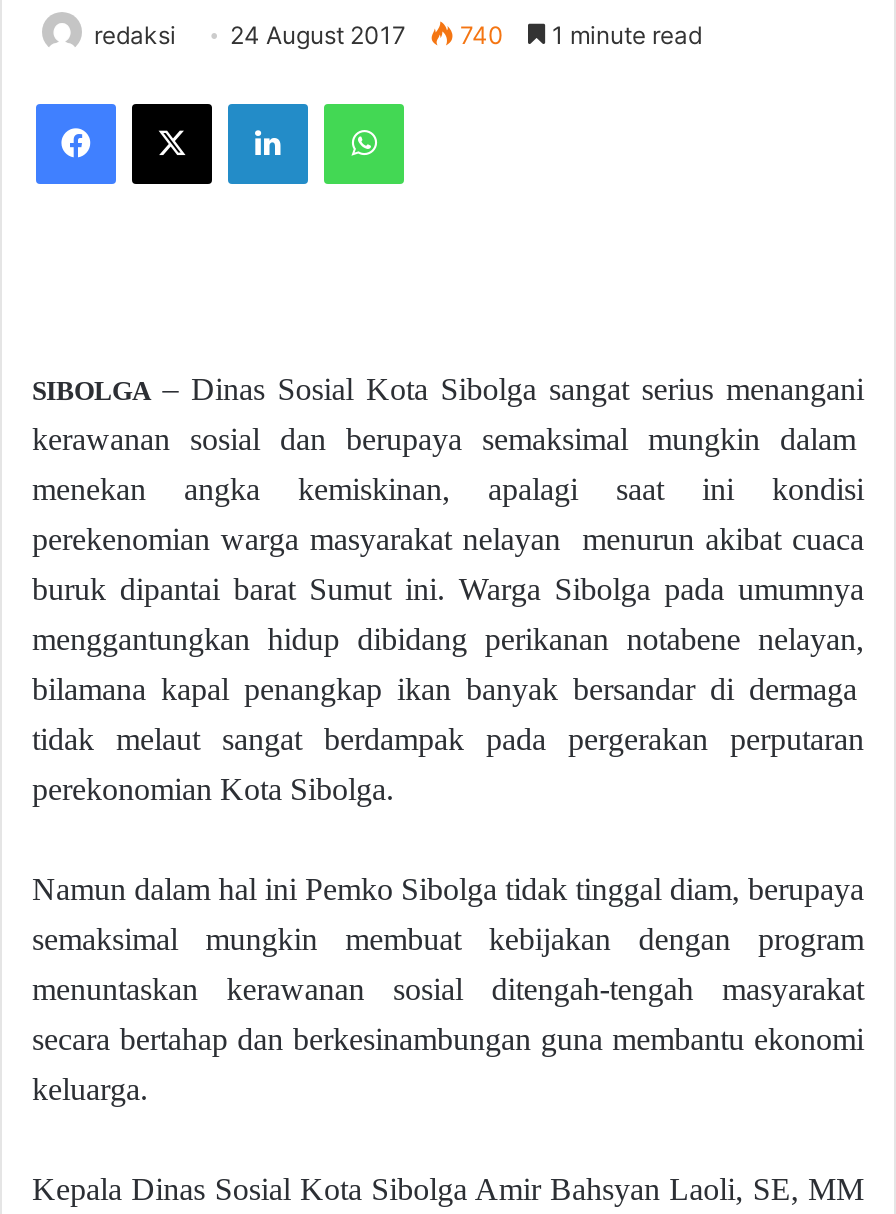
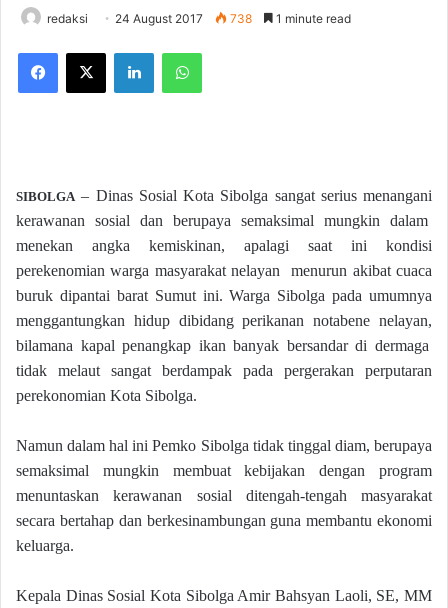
- redaksi 24 August 2017 740 1 minute read
+ redaksi 24 August 2017 738 1 minute read
